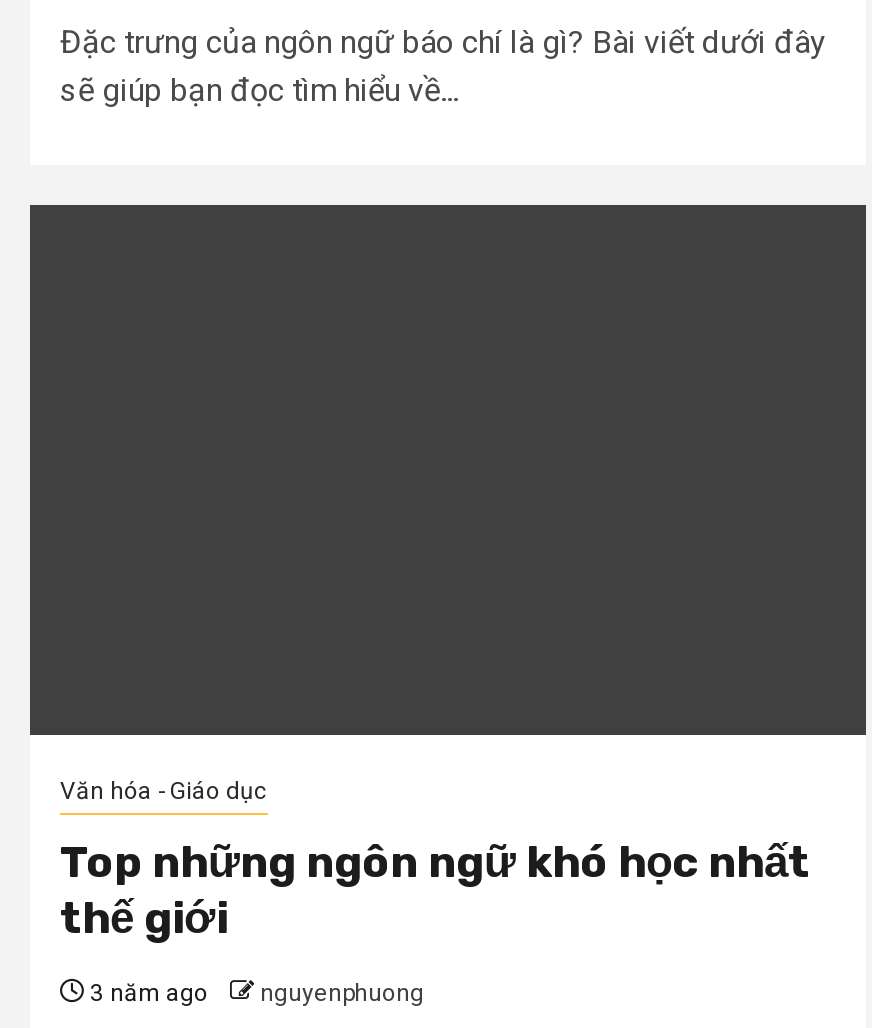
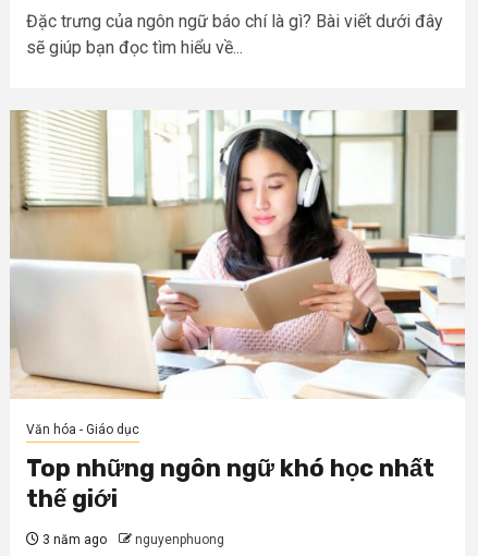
+ [image]
